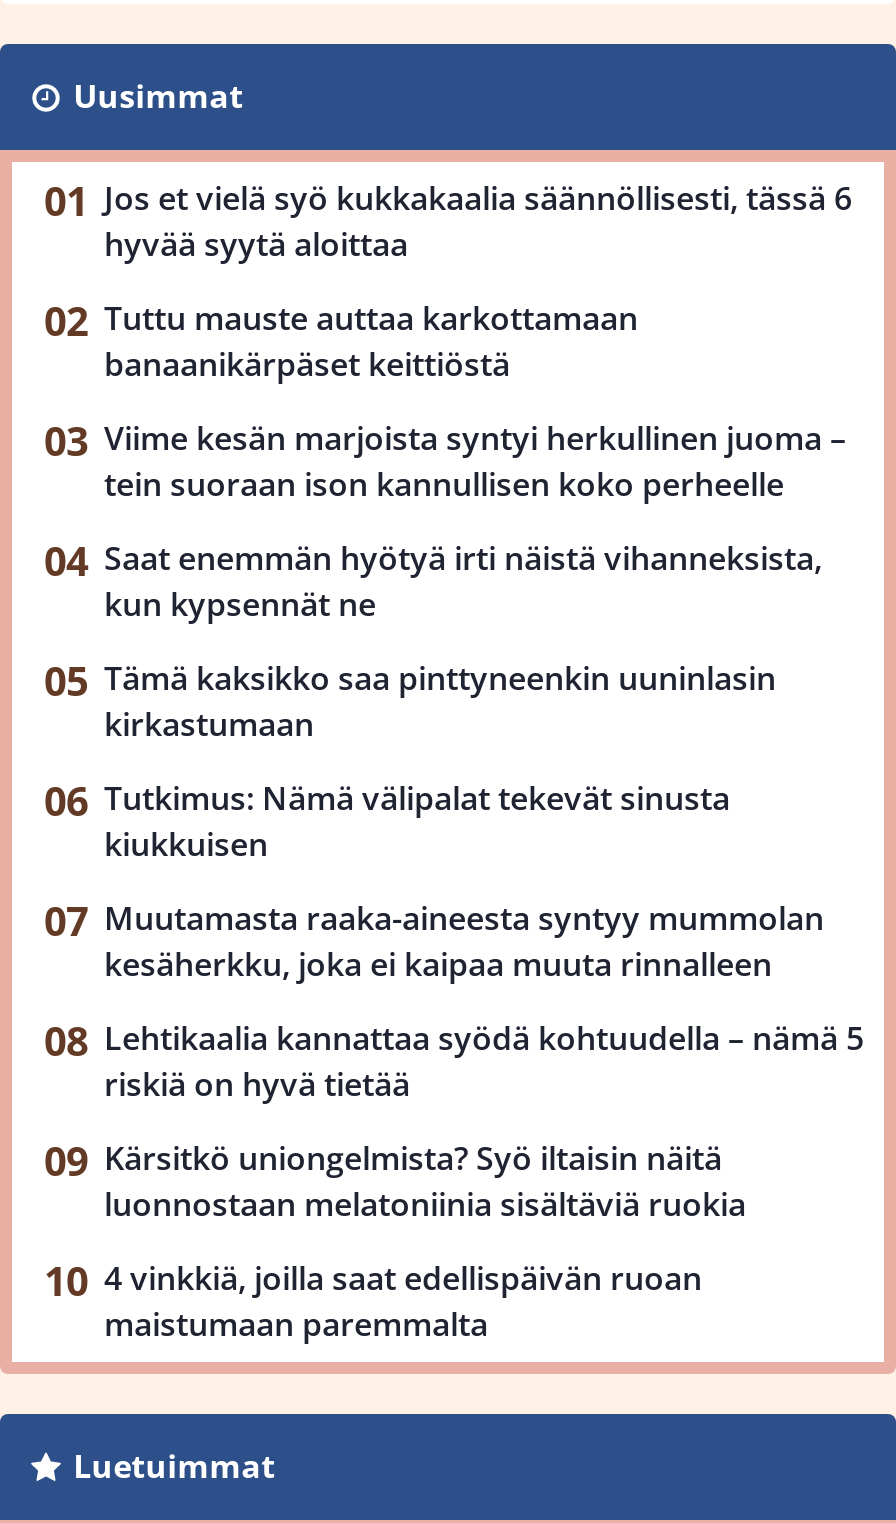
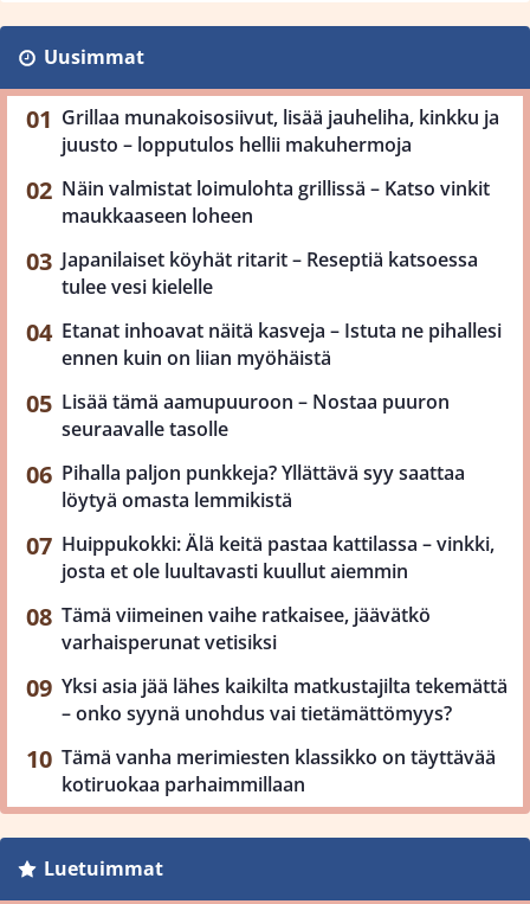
- Jos et vielä syö kukkakaalia säännöllisesti, tässä 6
- hyvää syytä aloittaa
+ Grillaa munakoisosiivut, lisää jauheliha, kinkku ja
+ juusto – lopputulos hellii makuhermoja

- Tuttu mauste auttaa karkottamaan
- banaanikärpäset keittiöstä
+ Näin valmistat loimulohta grillissä – Katso vinkit
+ maukkaaseen loheen

- Viime kesän marjoista syntyi herkullinen juoma –
- tein suoraan ison kannullisen koko perheelle
+ Japanilaiset köyhät ritarit – Reseptiä katsoessa
+ tulee vesi kielelle

- Saat enemmän hyötyä irti näistä vihanneksista,
- kun kypsennät ne
+ Etanat inhoavat näitä kasveja – Istuta ne pihallesi
+ ennen kuin on liian myöhäistä

- Tämä kaksikko saa pinttyneenkin uuninlasin
- kirkastumaan
+ Lisää tämä aamupuuroon – Nostaa puuron
+ seuraavalle tasolle

- Tutkimus: Nämä välipalat tekevät sinusta
- kiukkuisen
+ Pihalla paljon punkkeja? Yllättävä syy saattaa
+ löytyä omasta lemmikistä

- Muutamasta raaka-aineesta syntyy mummolan
- kesäherkku, joka ei kaipaa muuta rinnalleen
+ Huippukokki: Älä keitä pastaa kattilassa – vinkki,
+ josta et ole luultavasti kuullut aiemmin

- Lehtikaalia kannattaa syödä kohtuudella – nämä 5
- riskiä on hyvä tietää
+ Tämä viimeinen vaihe ratkaisee, jäävätkö
+ varhaisperunat vetisiksi

- Kärsitkö uniongelmista? Syö iltaisin näitä
- luonnostaan melatoniinia sisältäviä ruokia
+ Yksi asia jää lähes kaikilta matkustajilta tekemättä
+ – onko syynä unohdus vai tietämättömyys?

- 4 vinkkiä, joilla saat edellispäivän ruoan
- maistumaan paremmalta
+ Tämä vanha merimiesten klassikko on täyttävää
+ kotiruokaa parhaimmillaan
